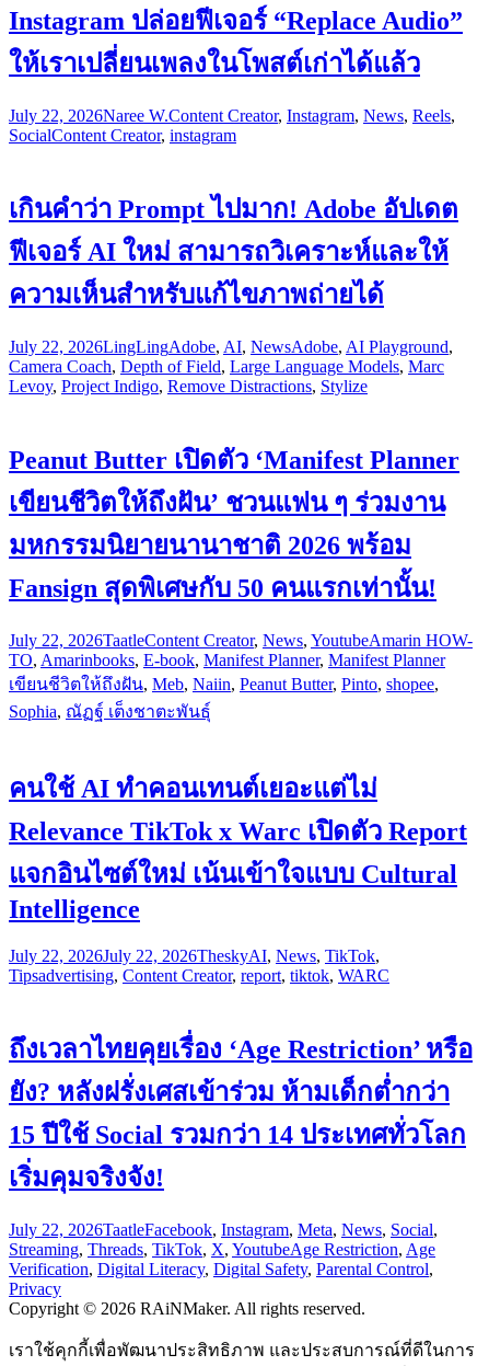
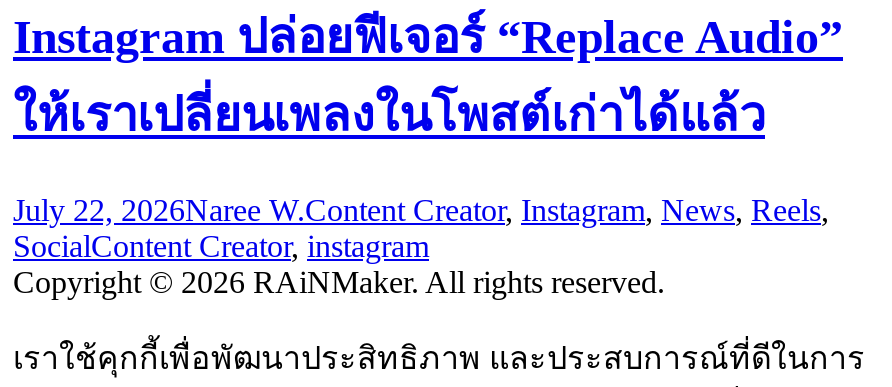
- เกินคำว่า Prompt ไปมาก! Adobe อัปเดต
- ฟีเจอร์ AI ใหม่ สามารถวิเคราะห์และให้
- ความเห็นสำหรับแก้ไขภาพถ่ายได้
- July 22, 2026LingLingAdobe, AI, NewsAdobe, AI Playground,
- Camera Coach, Depth of Field, Large Language Models, Marc
- Levoy, Project Indigo, Remove Distractions, Stylize
- Peanut Butter เปิดตัว ‘Manifest Planner
- เขียนชีวิตให้ถึงฝัน’ ชวนแฟน ๆ ร่วมงาน
- มหกรรมนิยายนานาชาติ 2026 พร้อม
- Fansign สุดพิเศษกับ 50 คนแรกเท่านั้น!
- July 22, 2026TaatleContent Creator, News, YoutubeAmarin HOW-
- TO, Amarinbooks, E-book, Manifest Planner, Manifest Planner
- เขียนชีวิตให้ถึงฝัน, Meb, Naiin, Peanut Butter, Pinto, shopee,
- Sophia,ณัฏฐ์ เต็งชาตะพันธุ์
- คนใช้ AI ทำคอนเทนต์เยอะแต่ไม่
- Relevance TikTok x Warc เปิดตัว Report
- แจกอินไซต์ใหม่ เน้นเข้าใจแบบ Cultural
- Intelligence
- July 22, 2026July 22, 2026TheskyAI, News, TikTok,
- Tipsadvertising, Content Creator, report, tiktok, WARC
- ถึงเวลาไทยคุยเรื่อง ‘Age Restriction’ หรือ
- ยัง? หลังฝรั่งเศสเข้าร่วม ห้ามเด็กต่ำกว่า
- 15 ปีใช้ Social รวมกว่า 14 ประเทศทั่วโลก
- เริ่มคุมจริงจัง!
- July 22, 2026TaatleFacebook, Instagram, Meta, News, Social,
- Streaming, Threads, TikTok, X, YoutubeAge Restriction, Age
- Verification, Digital Literacy, Digital Safety, Parental Control,
- Privacy
